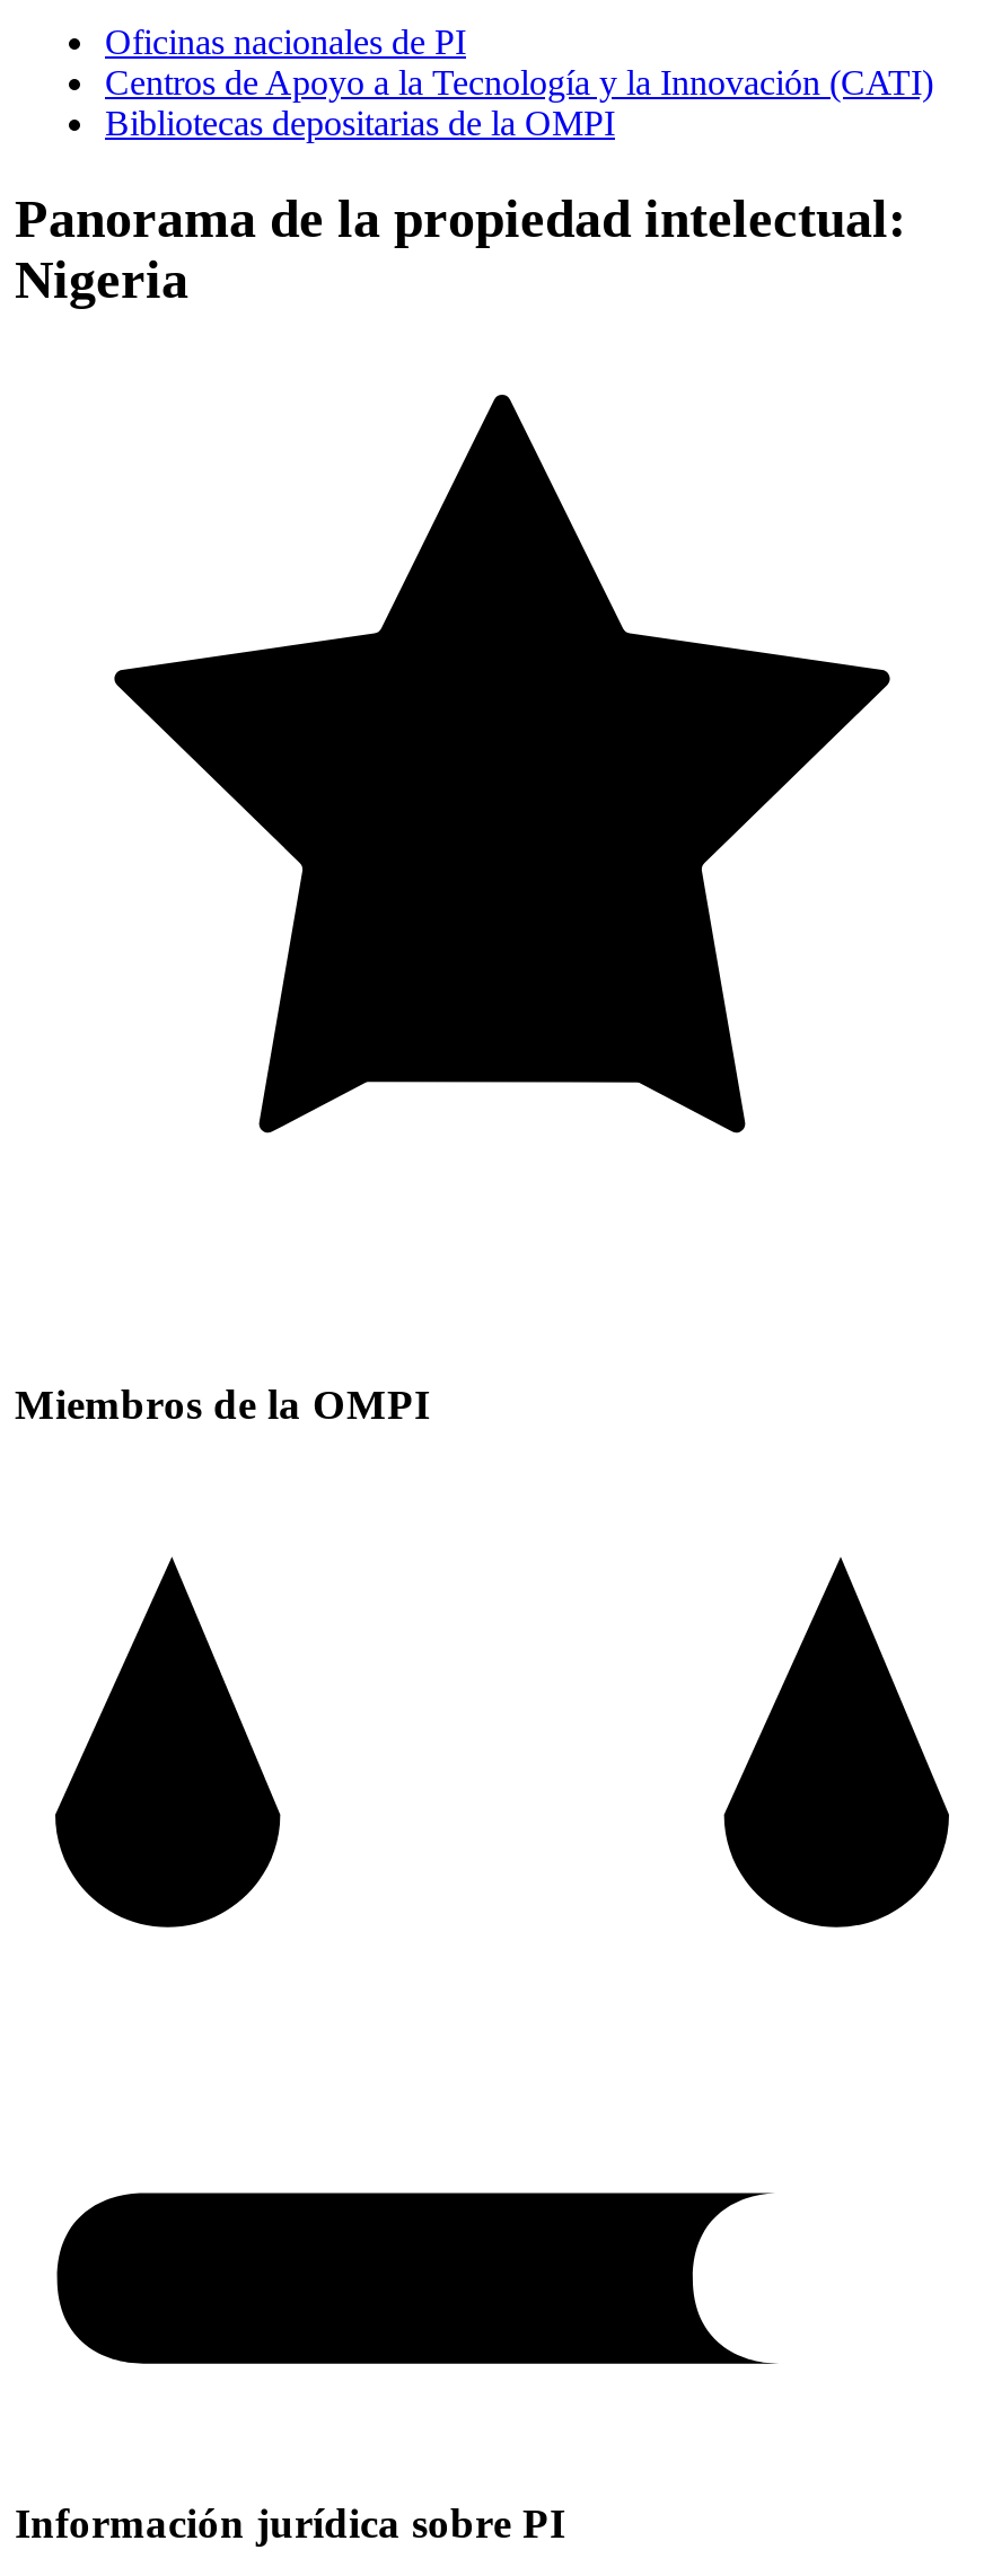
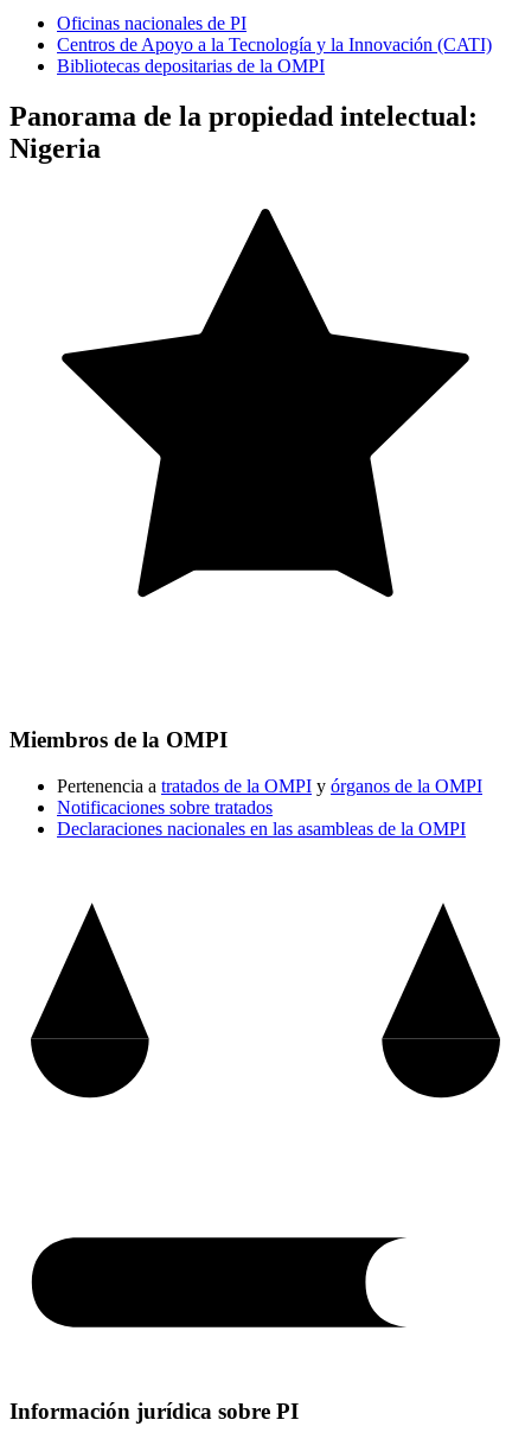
+ Pertenencia a tratados de la OMPI y órganos de la OMPI
+ Notificaciones sobre tratados
+ Declaraciones nacionales en las asambleas de la OMPI
